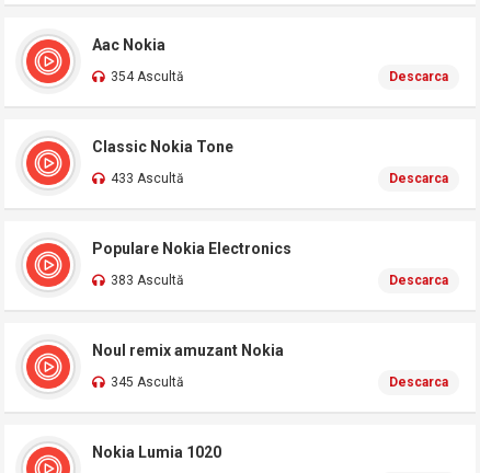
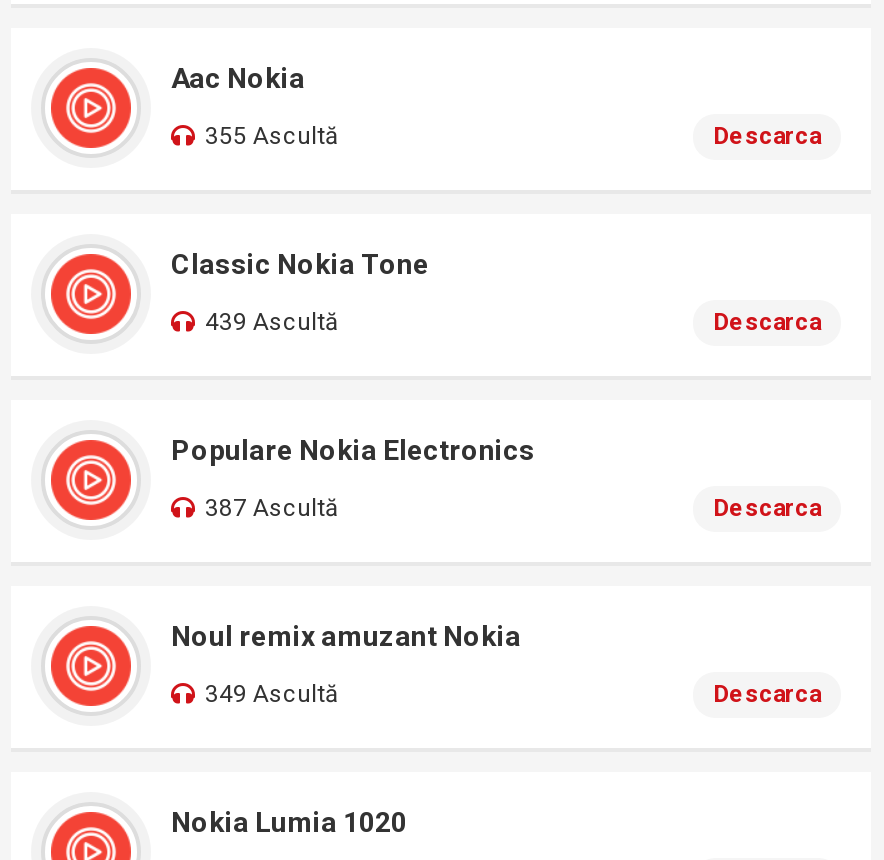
- 354 Ascultă
+ 355 Ascultă

- 433 Ascultă
+ 439 Ascultă

- 383 Ascultă
+ 387 Ascultă

- 345 Ascultă
+ 349 Ascultă
